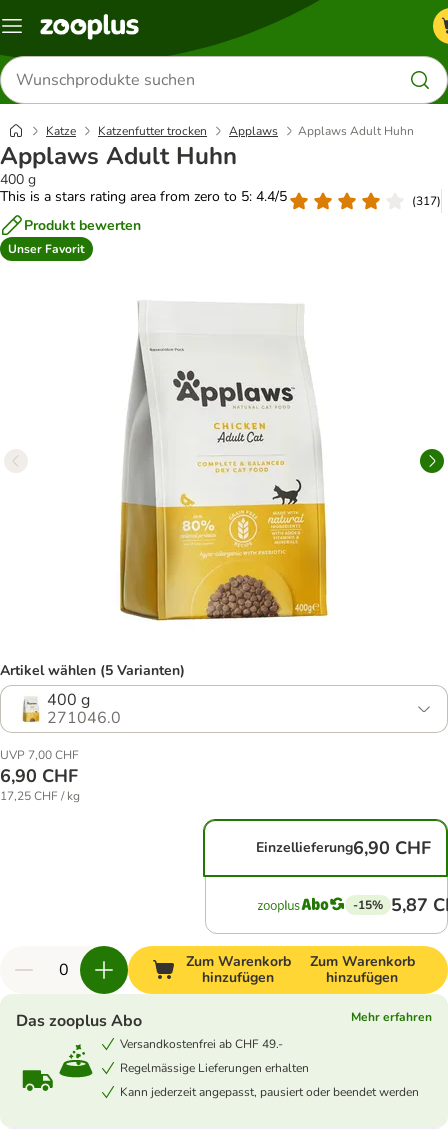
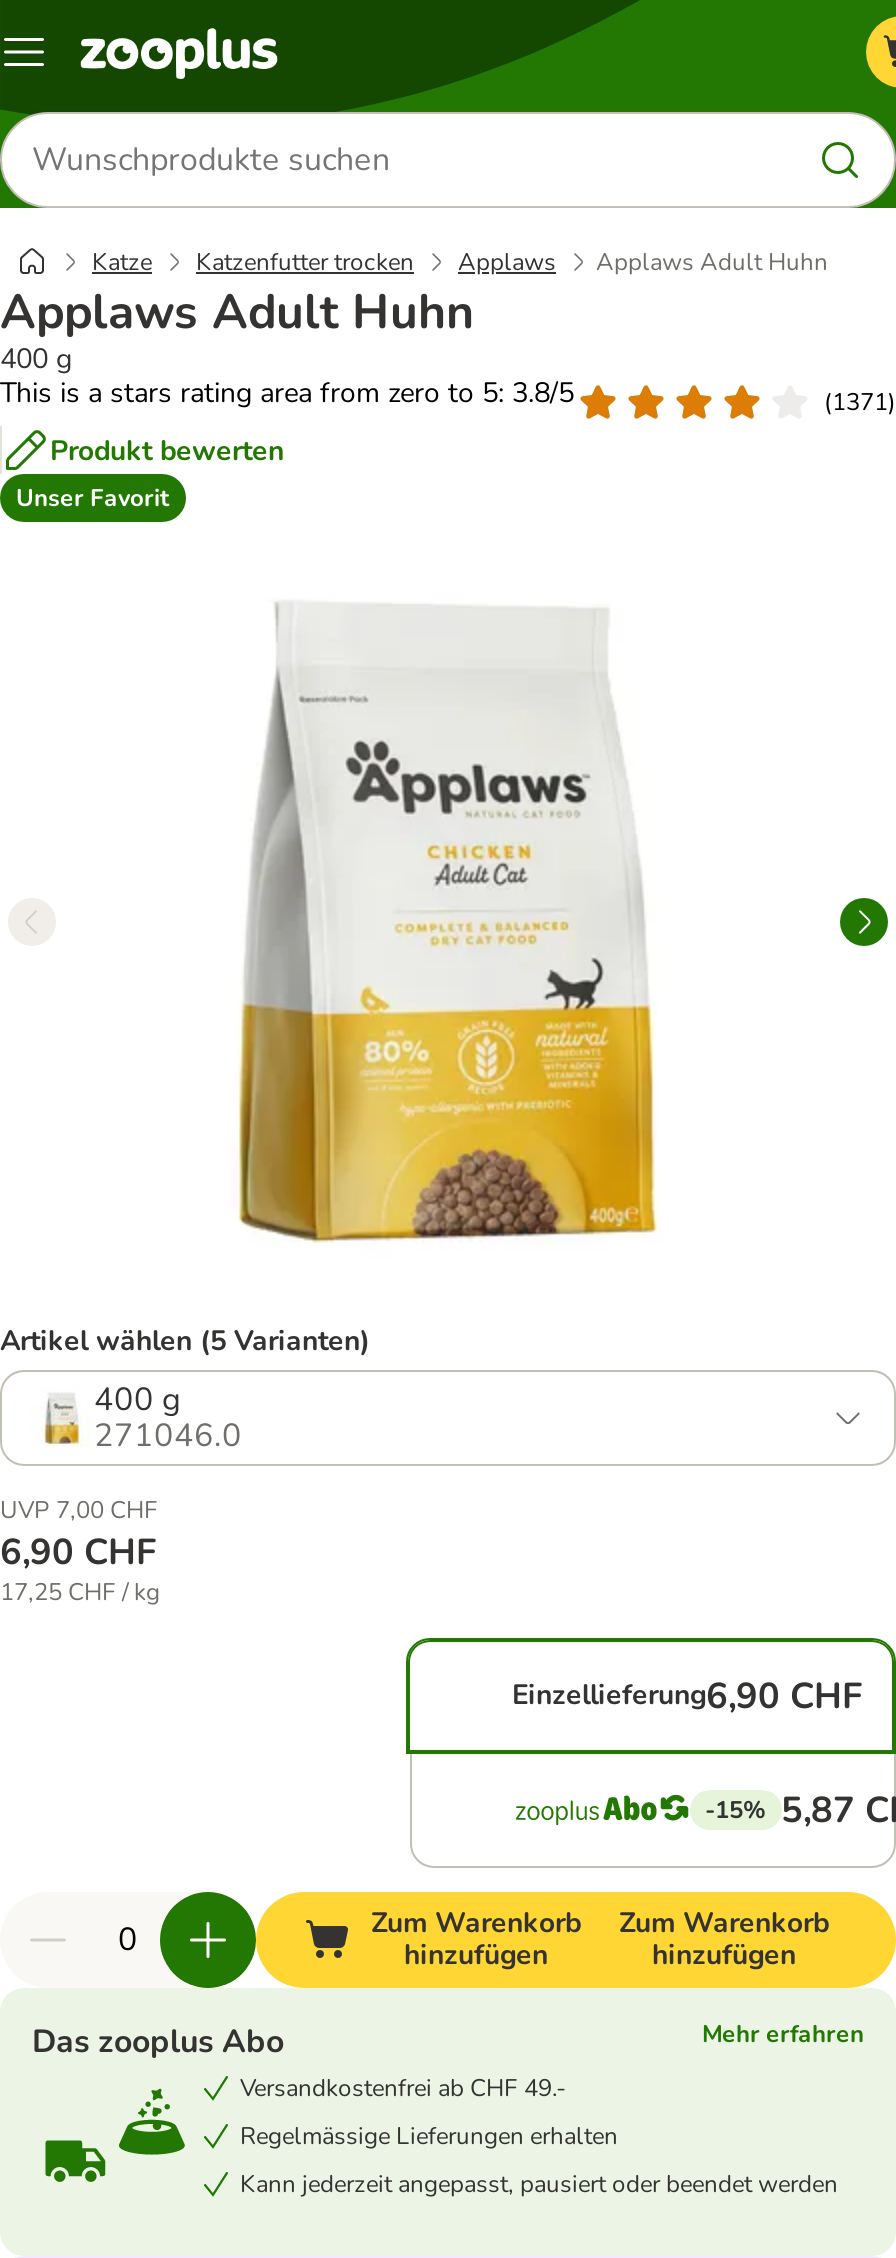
- This is a stars rating area from zero to 5: 4.4/5
+ This is a stars rating area from zero to 5: 3.8/5

- (317)
+ (1371)
